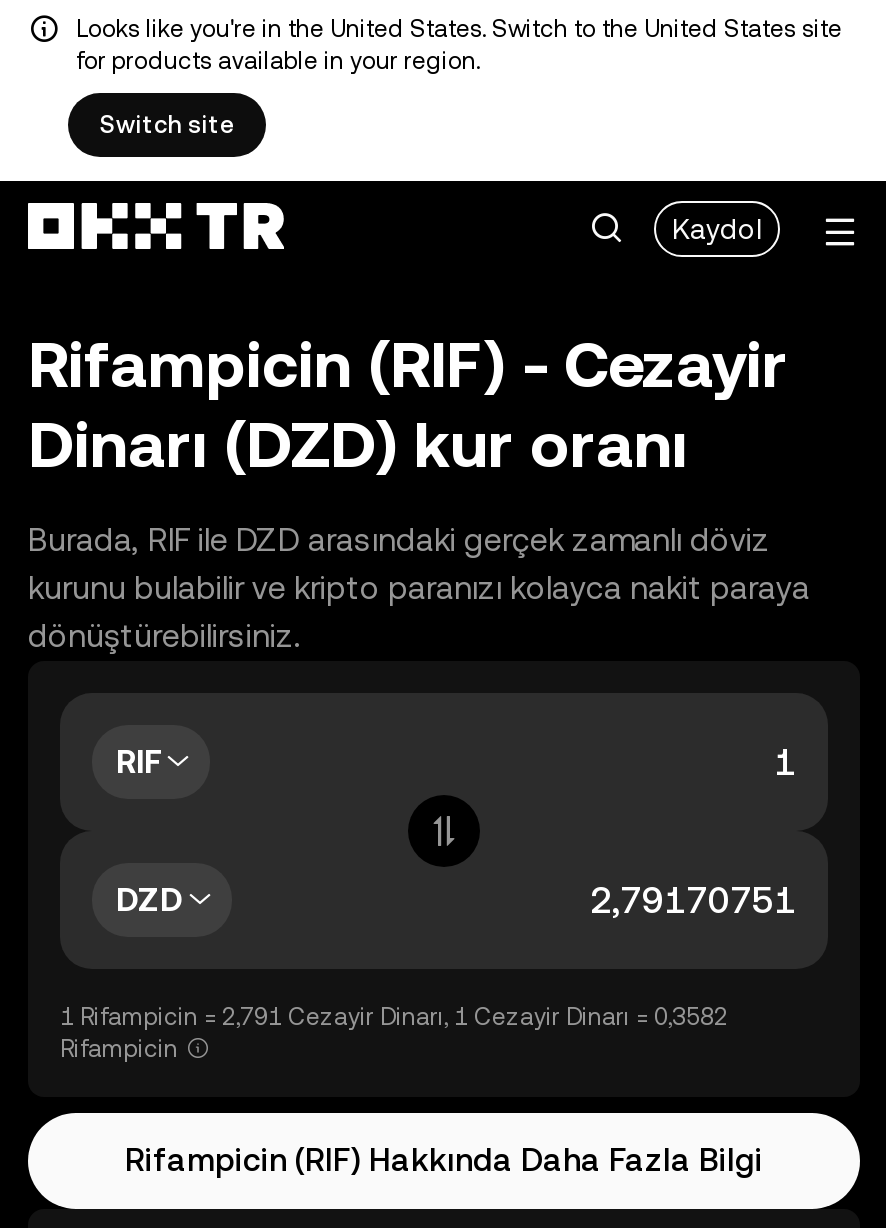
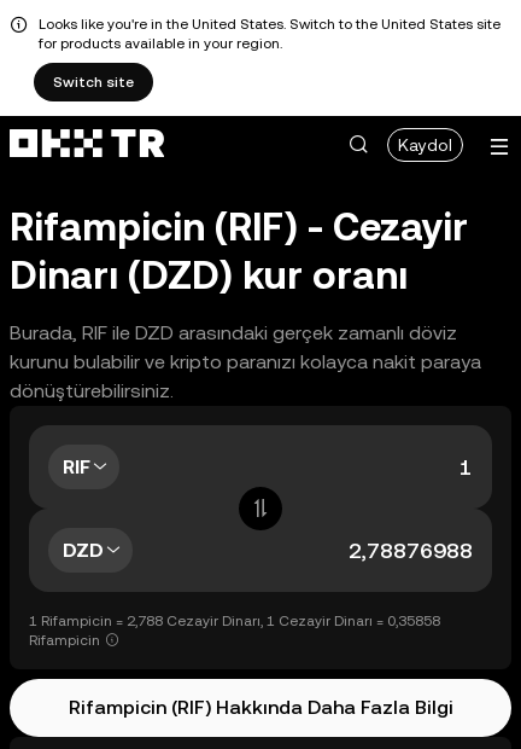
- 1 Rifampicin = 2,791 Cezayir Dinarı, 1 Cezayir Dinarı = 0,3582
+ 1 Rifampicin = 2,788 Cezayir Dinarı, 1 Cezayir Dinarı = 0,35858
